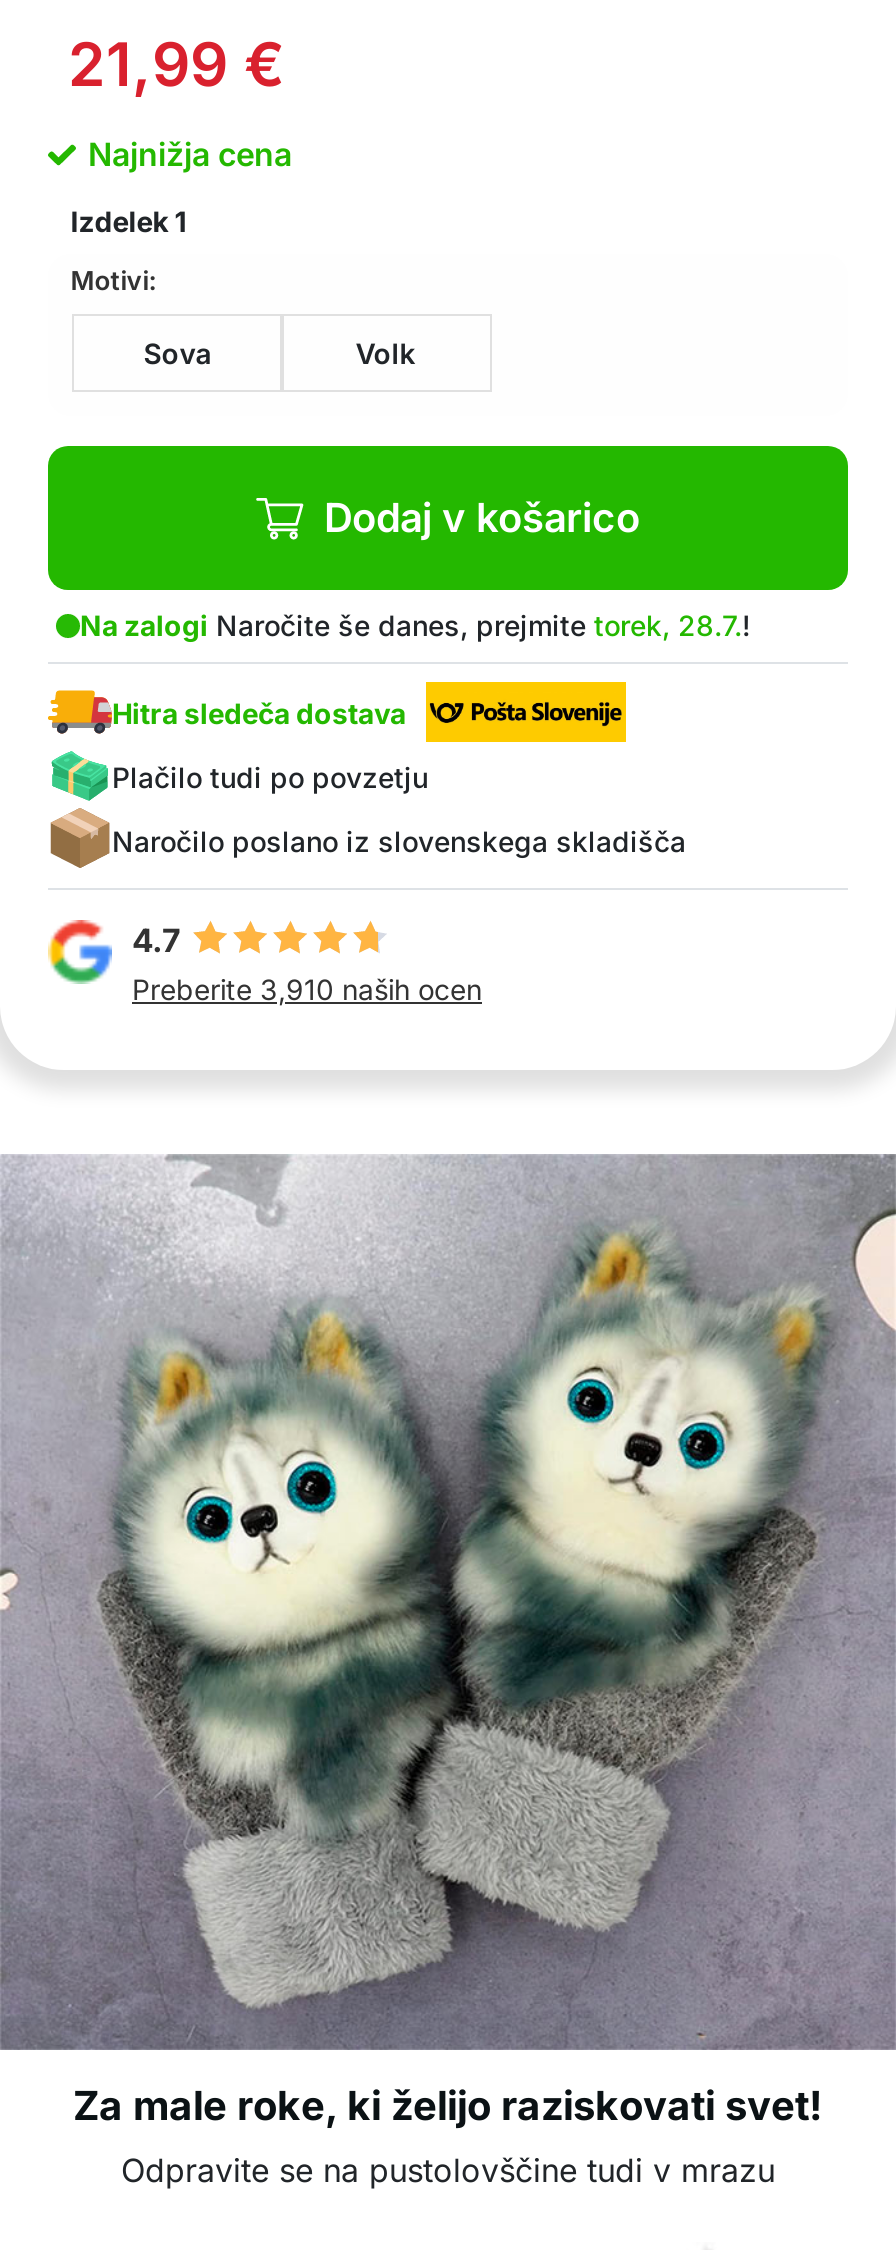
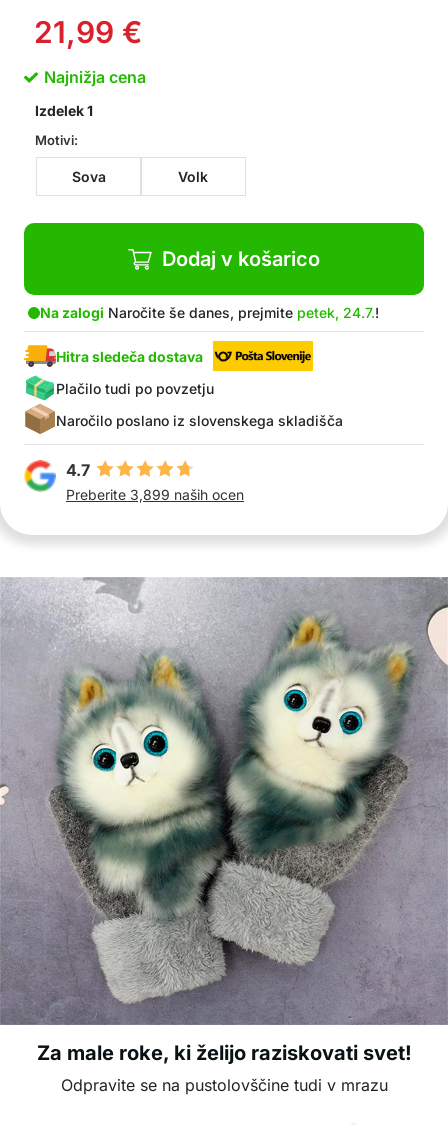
- Na zalogi Naročite še danes, prejmite torek, 28.7.!
+ Na zalogi Naročite še danes, prejmite petek, 24.7.!

- Preberite 3,910 naših ocen
+ Preberite 3,899 naših ocen
